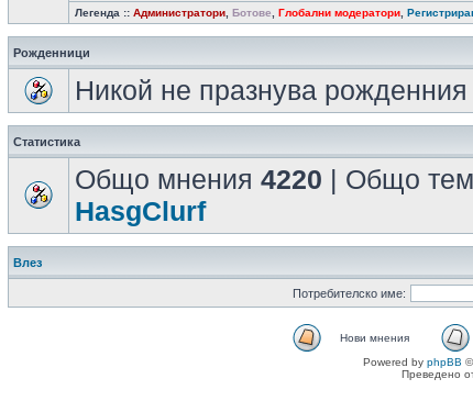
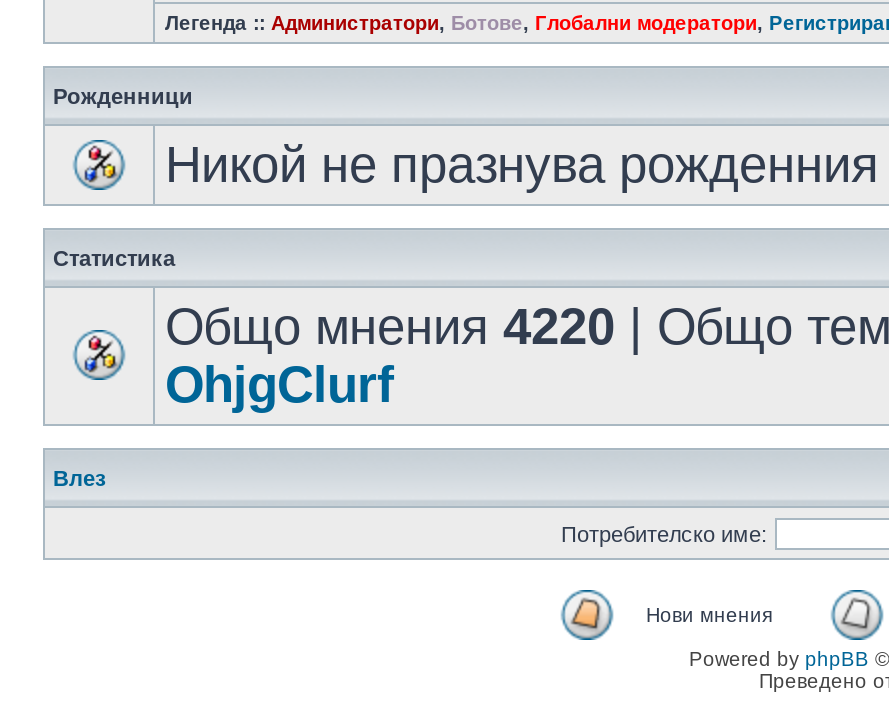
- HasgClurf
+ OhjgClurf
